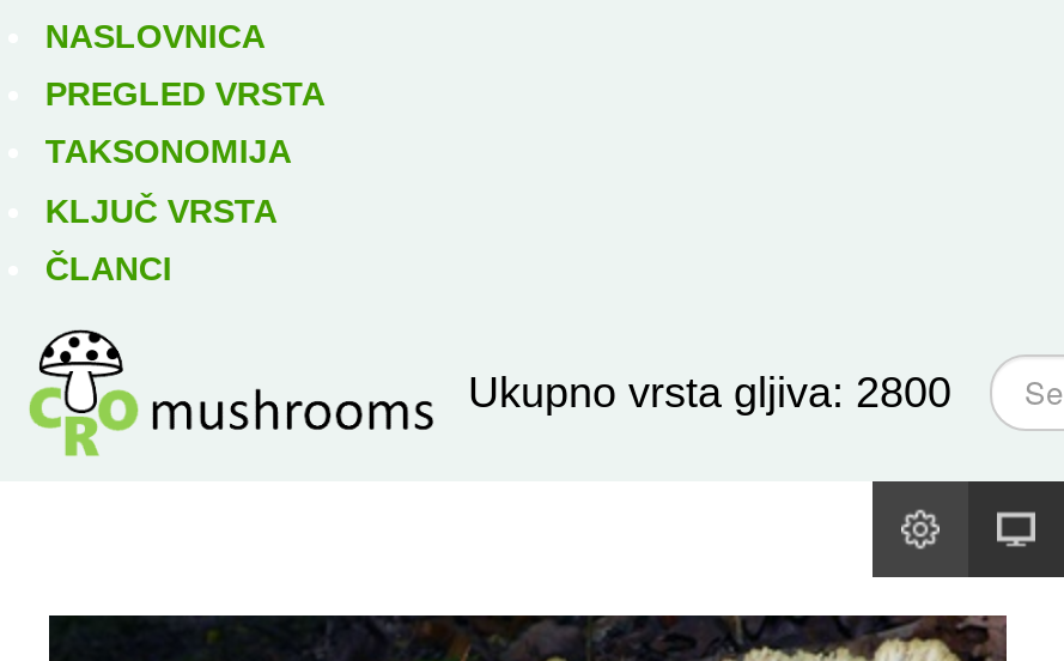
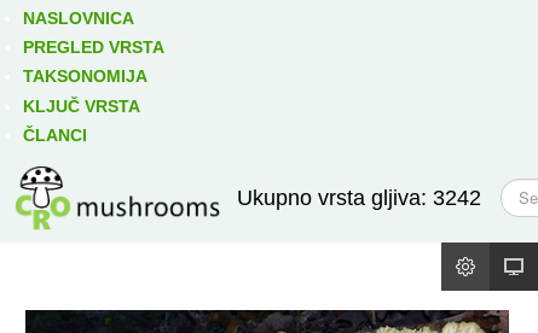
- Ukupno vrsta gljiva: 2800
+ Ukupno vrsta gljiva: 3242
